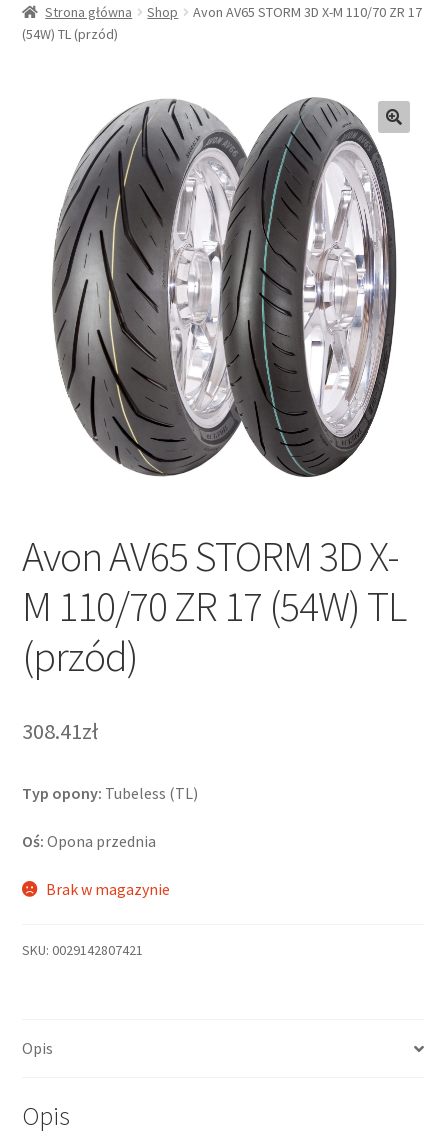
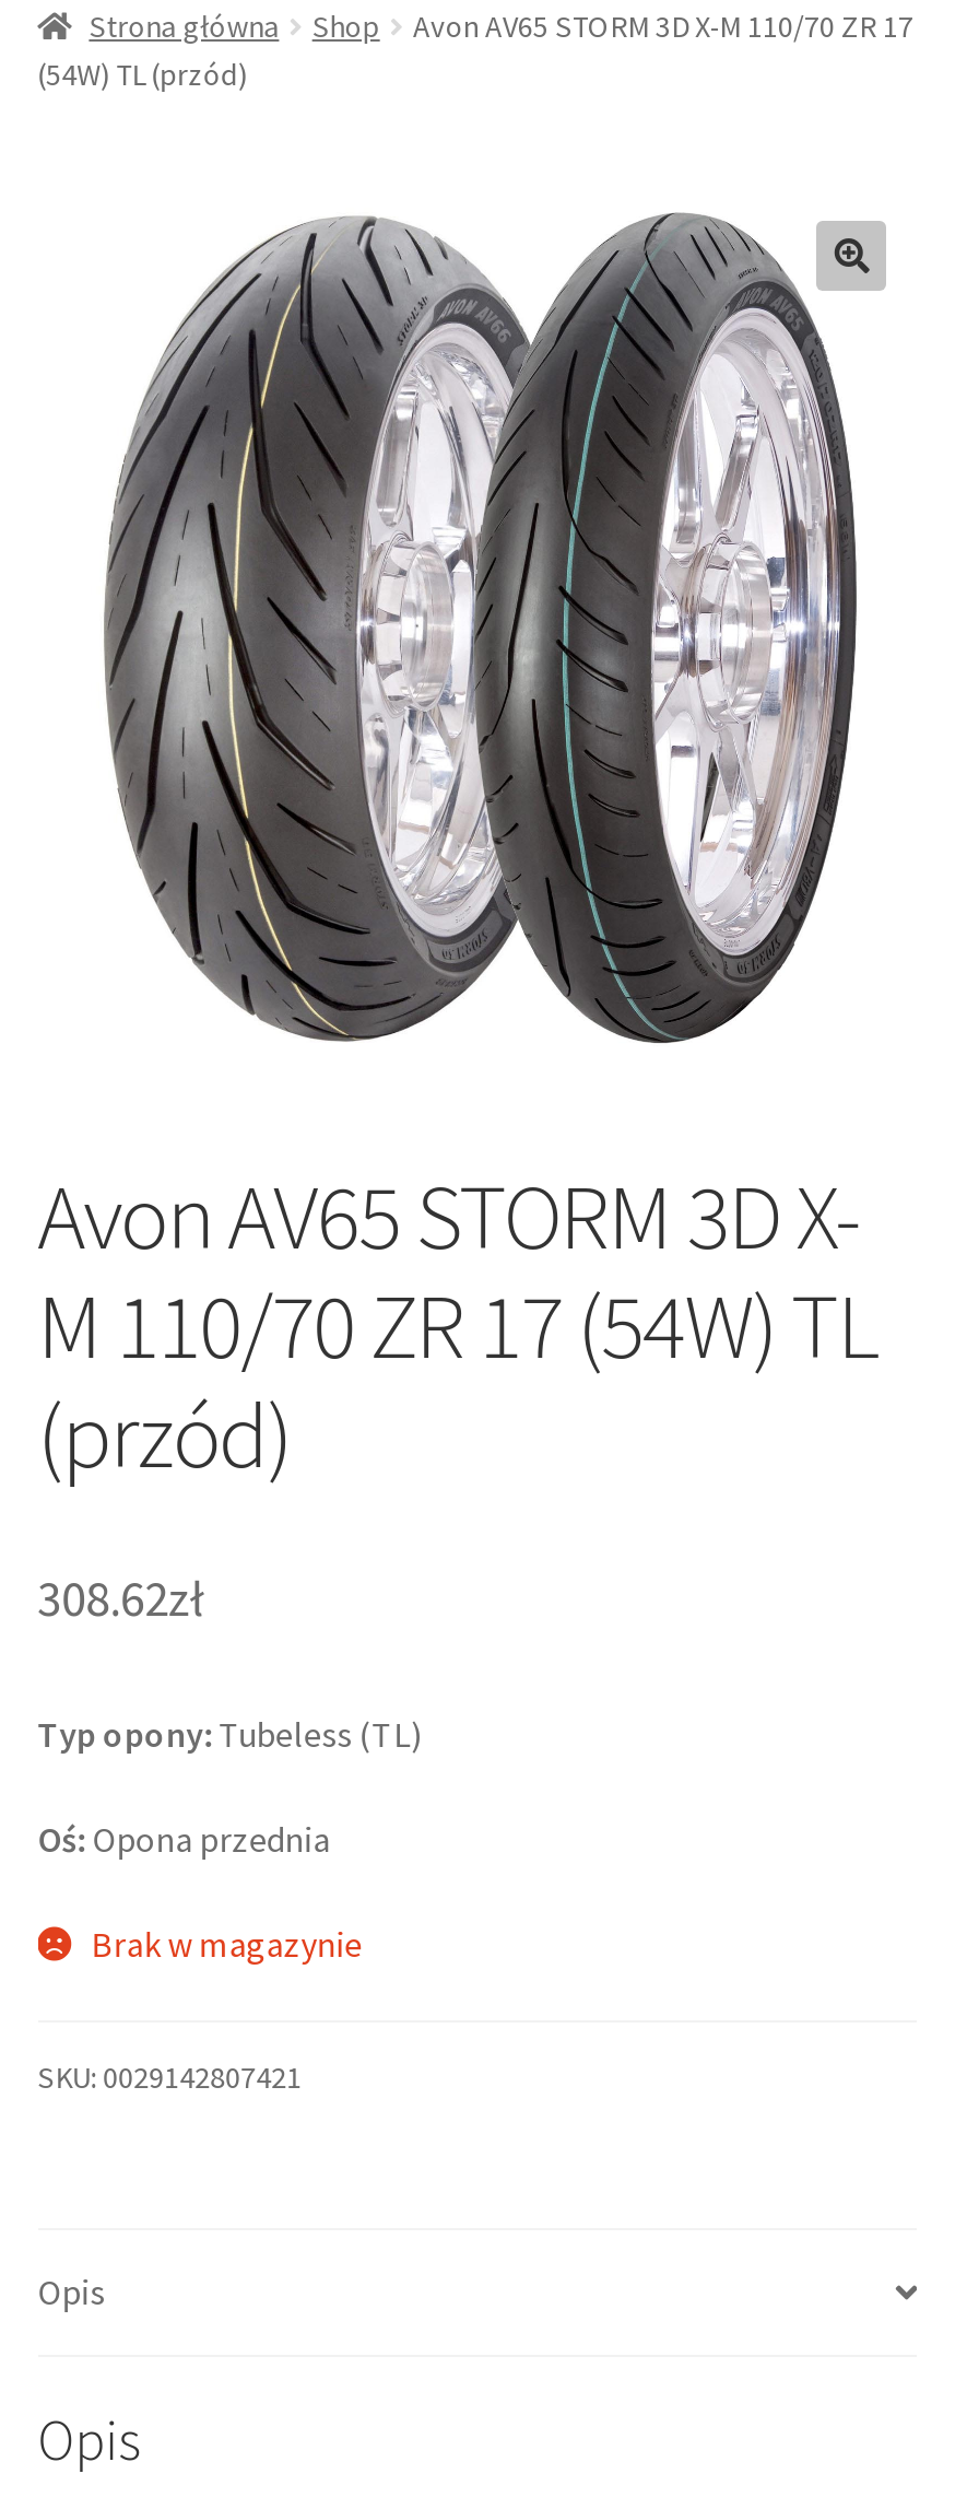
- 308.41zł
+ 308.62zł
